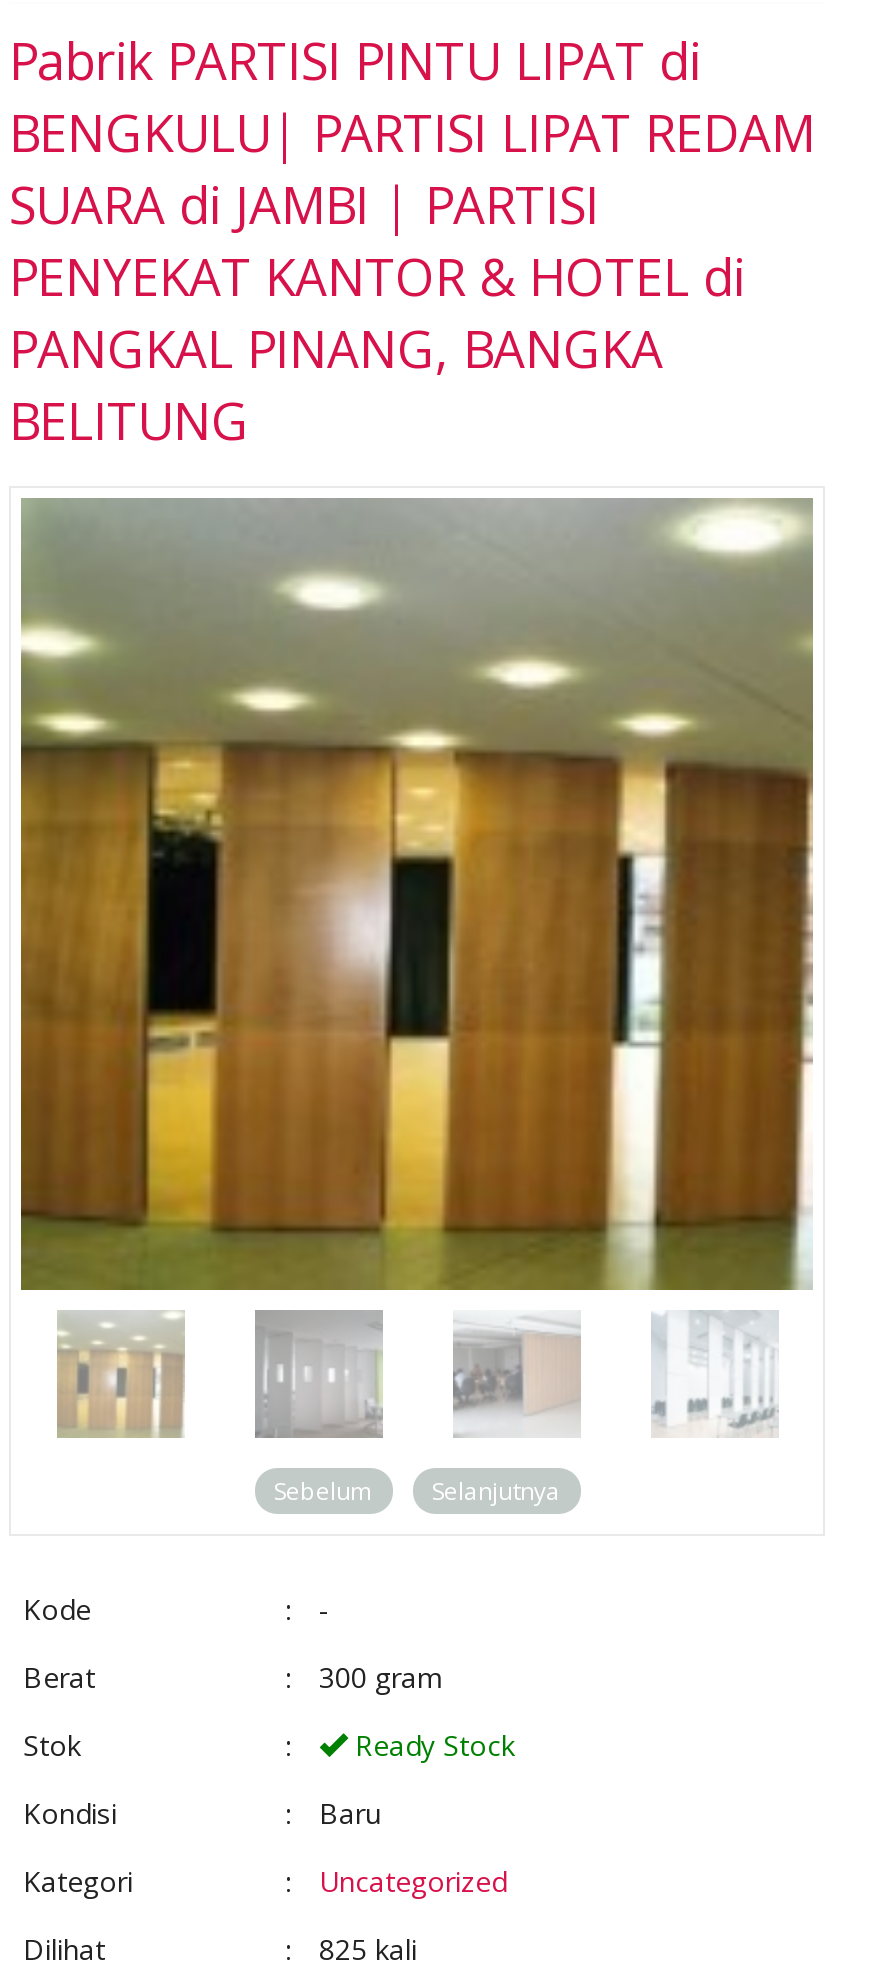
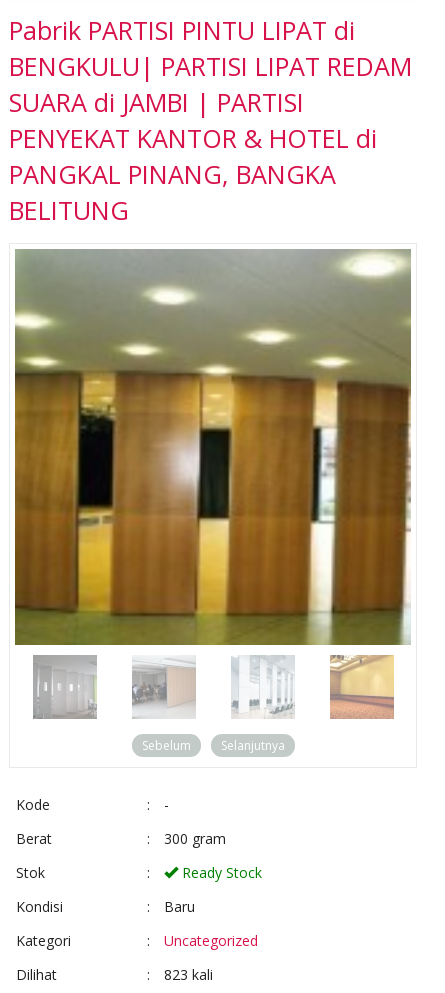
- [image]
+ [image]

- [image]
+ [image]

- [image]
+ [image]

- [image]
+ [image]

- 825 kali
+ 823 kali
